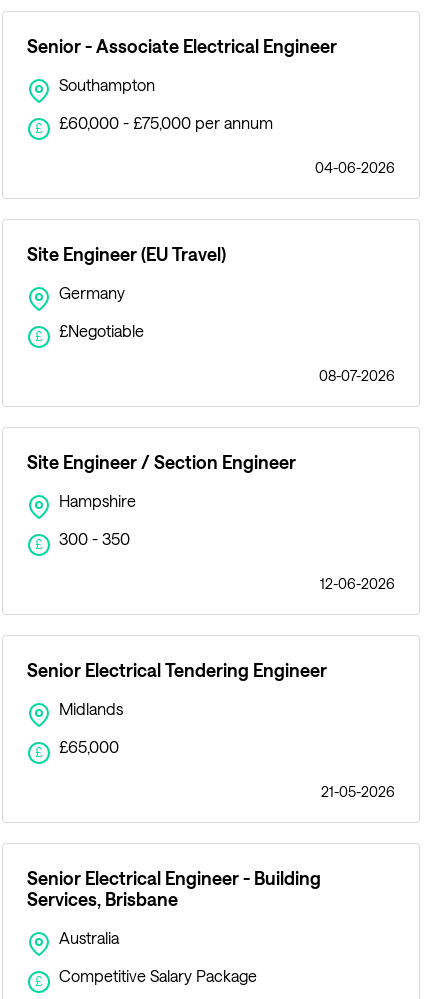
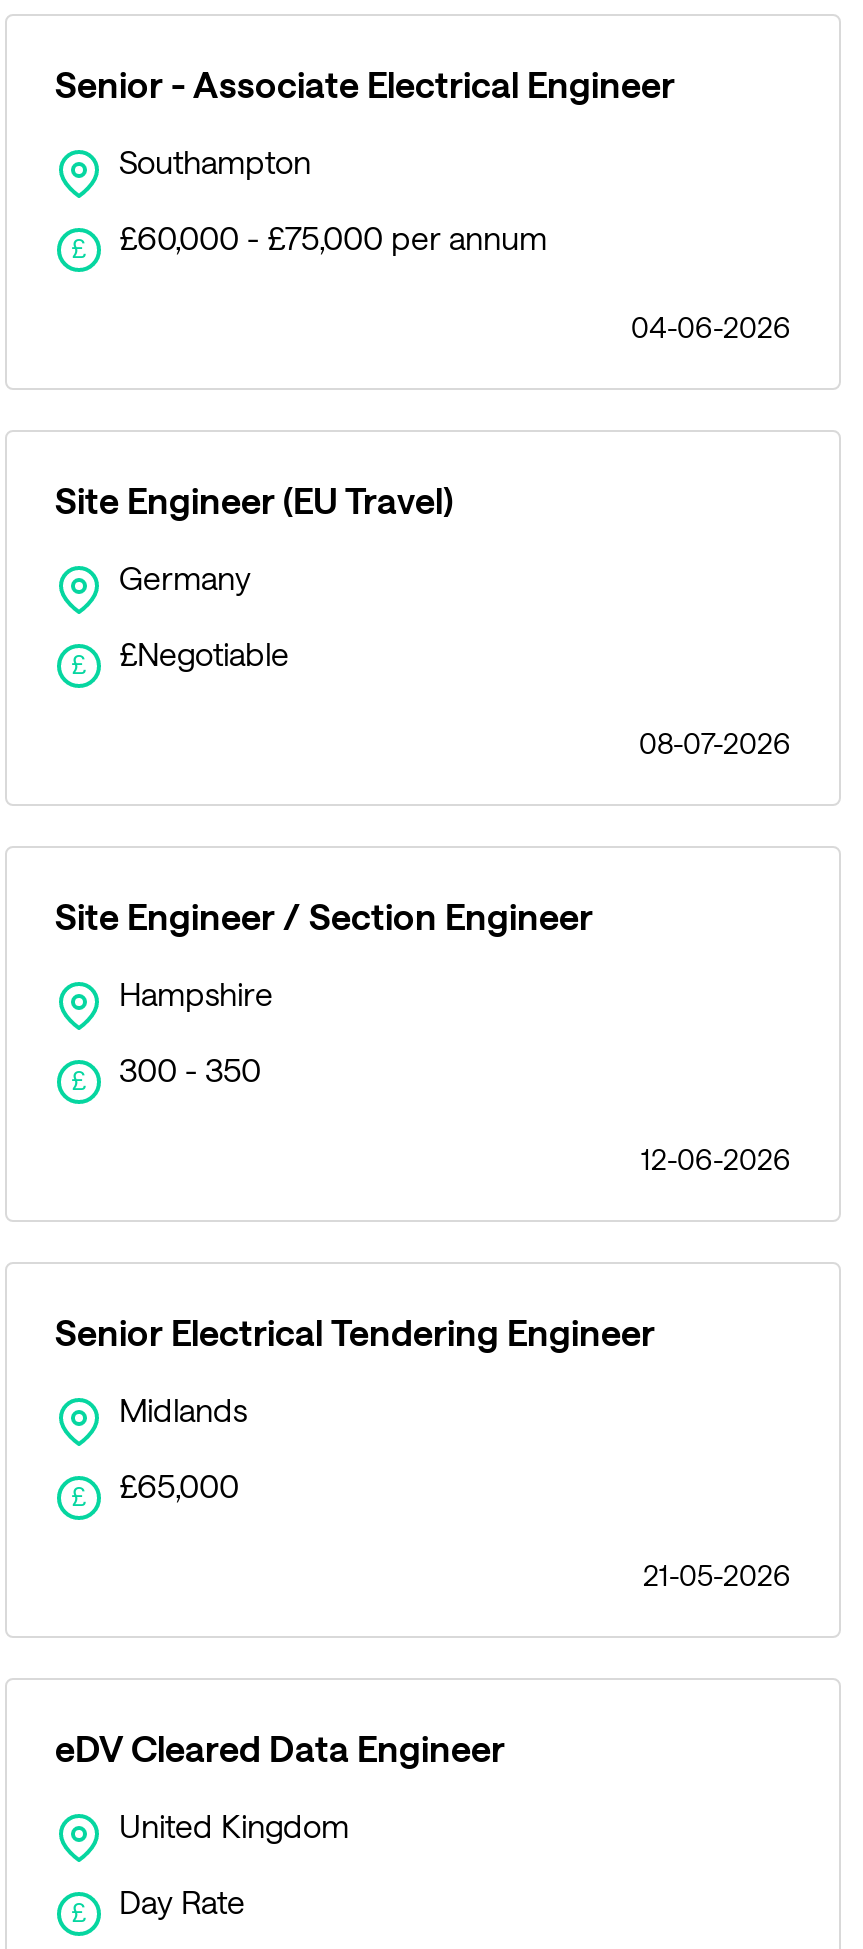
- Senior Electrical Engineer - Building
- Services, Brisbane
+ eDV Cleared Data Engineer

- Australia
+ United Kingdom

- Competitive Salary Package
+ Day Rate
